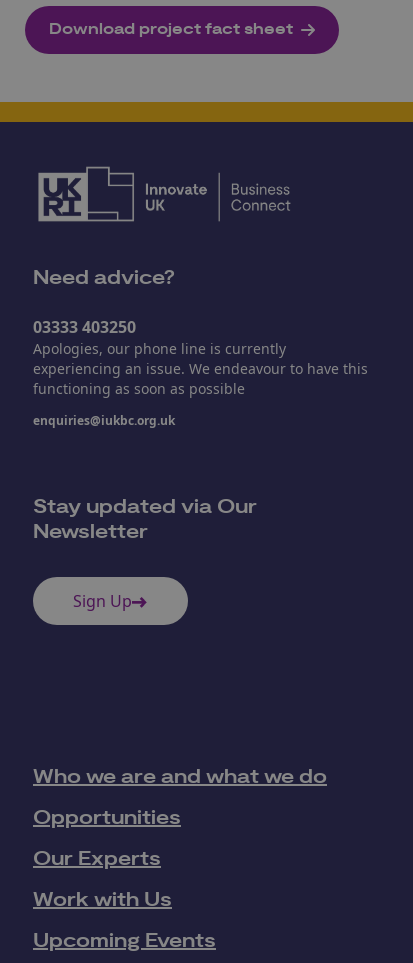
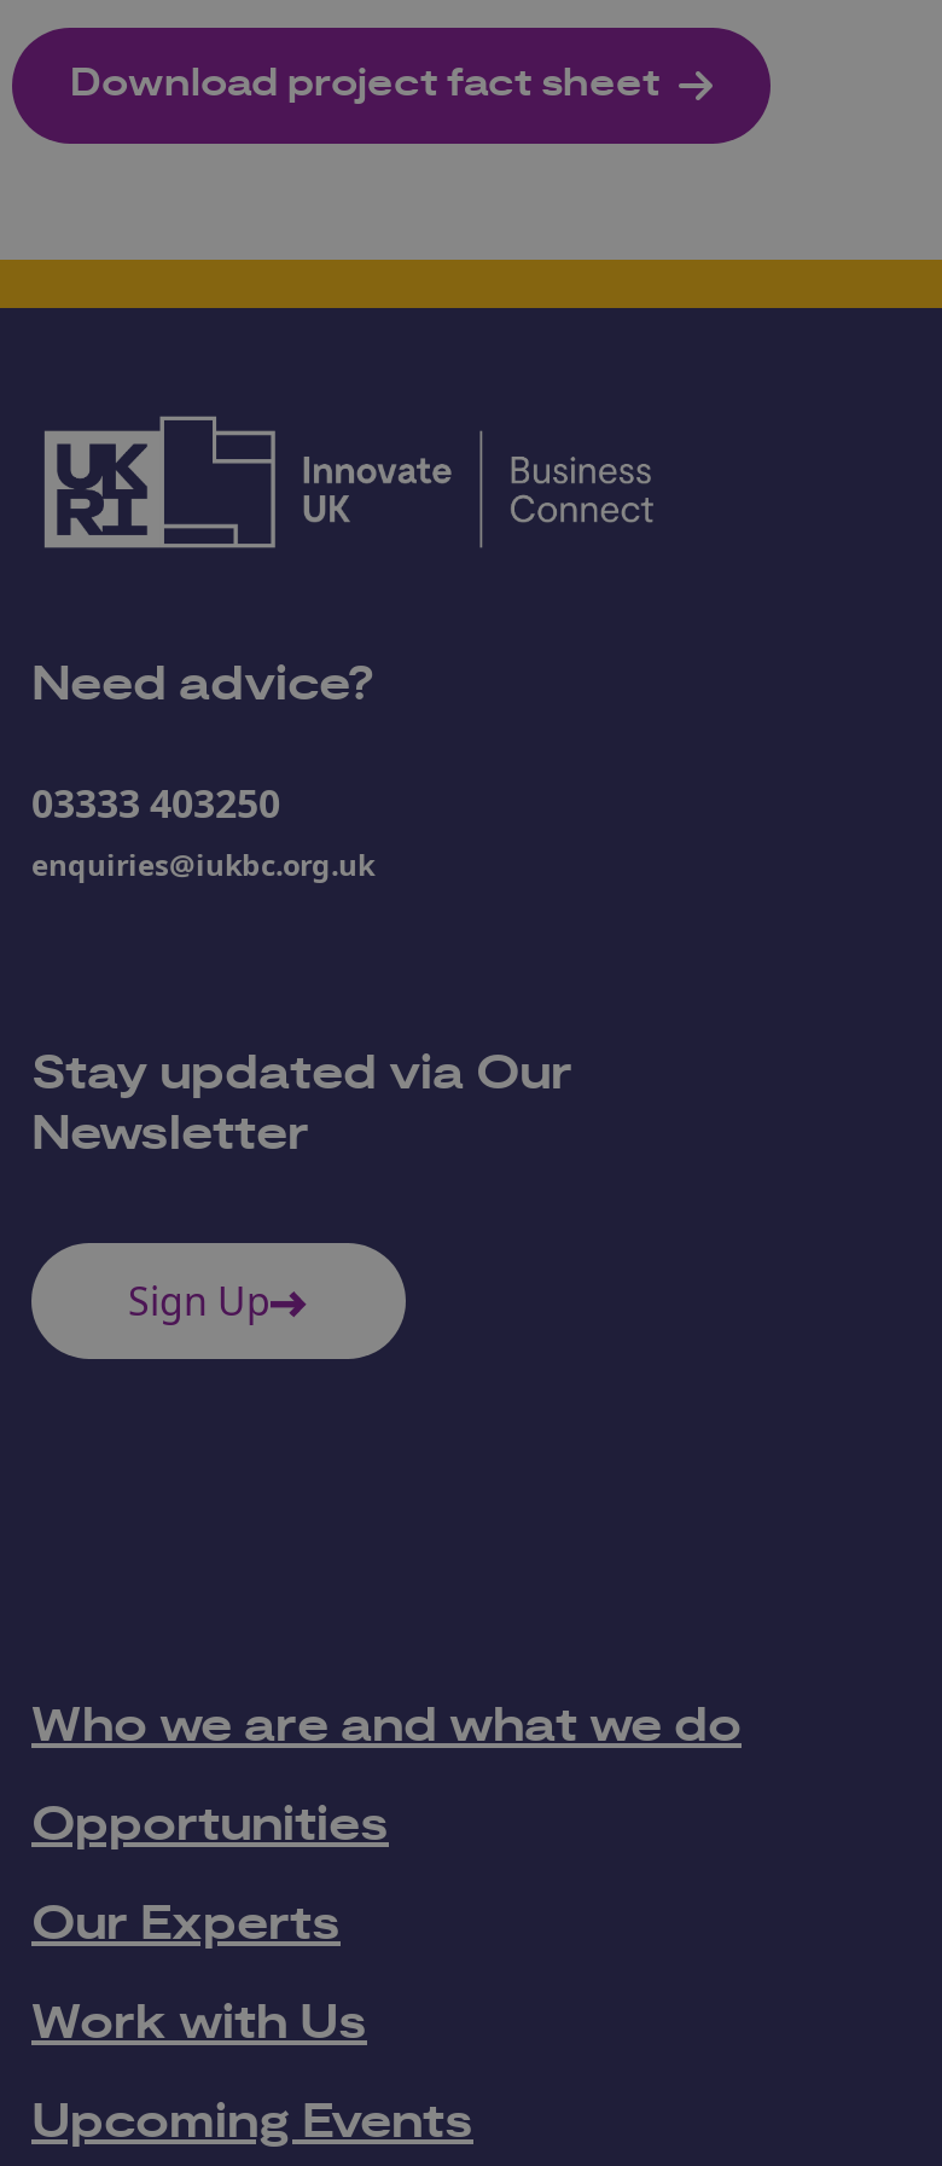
- Apologies, our phone line is currently
- experiencing an issue. We endeavour to have this
- functioning as soon as possible
